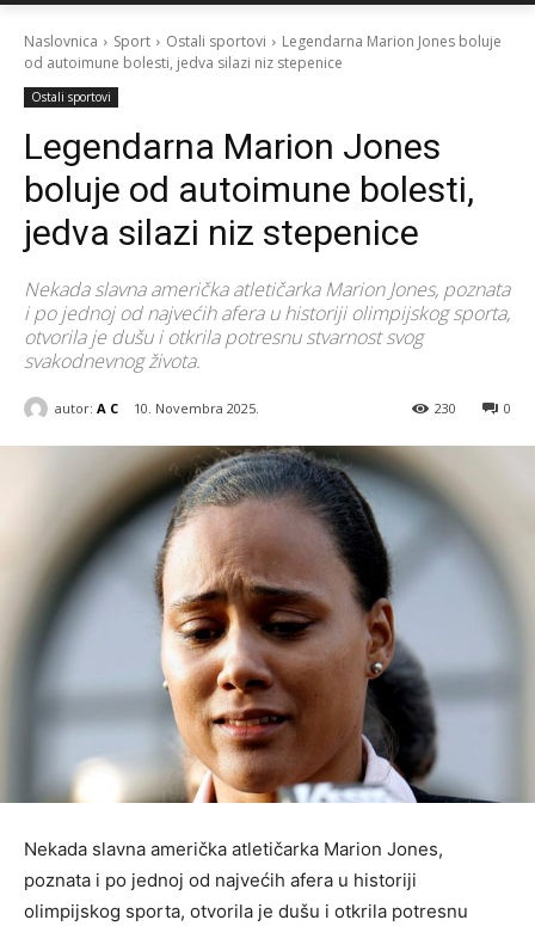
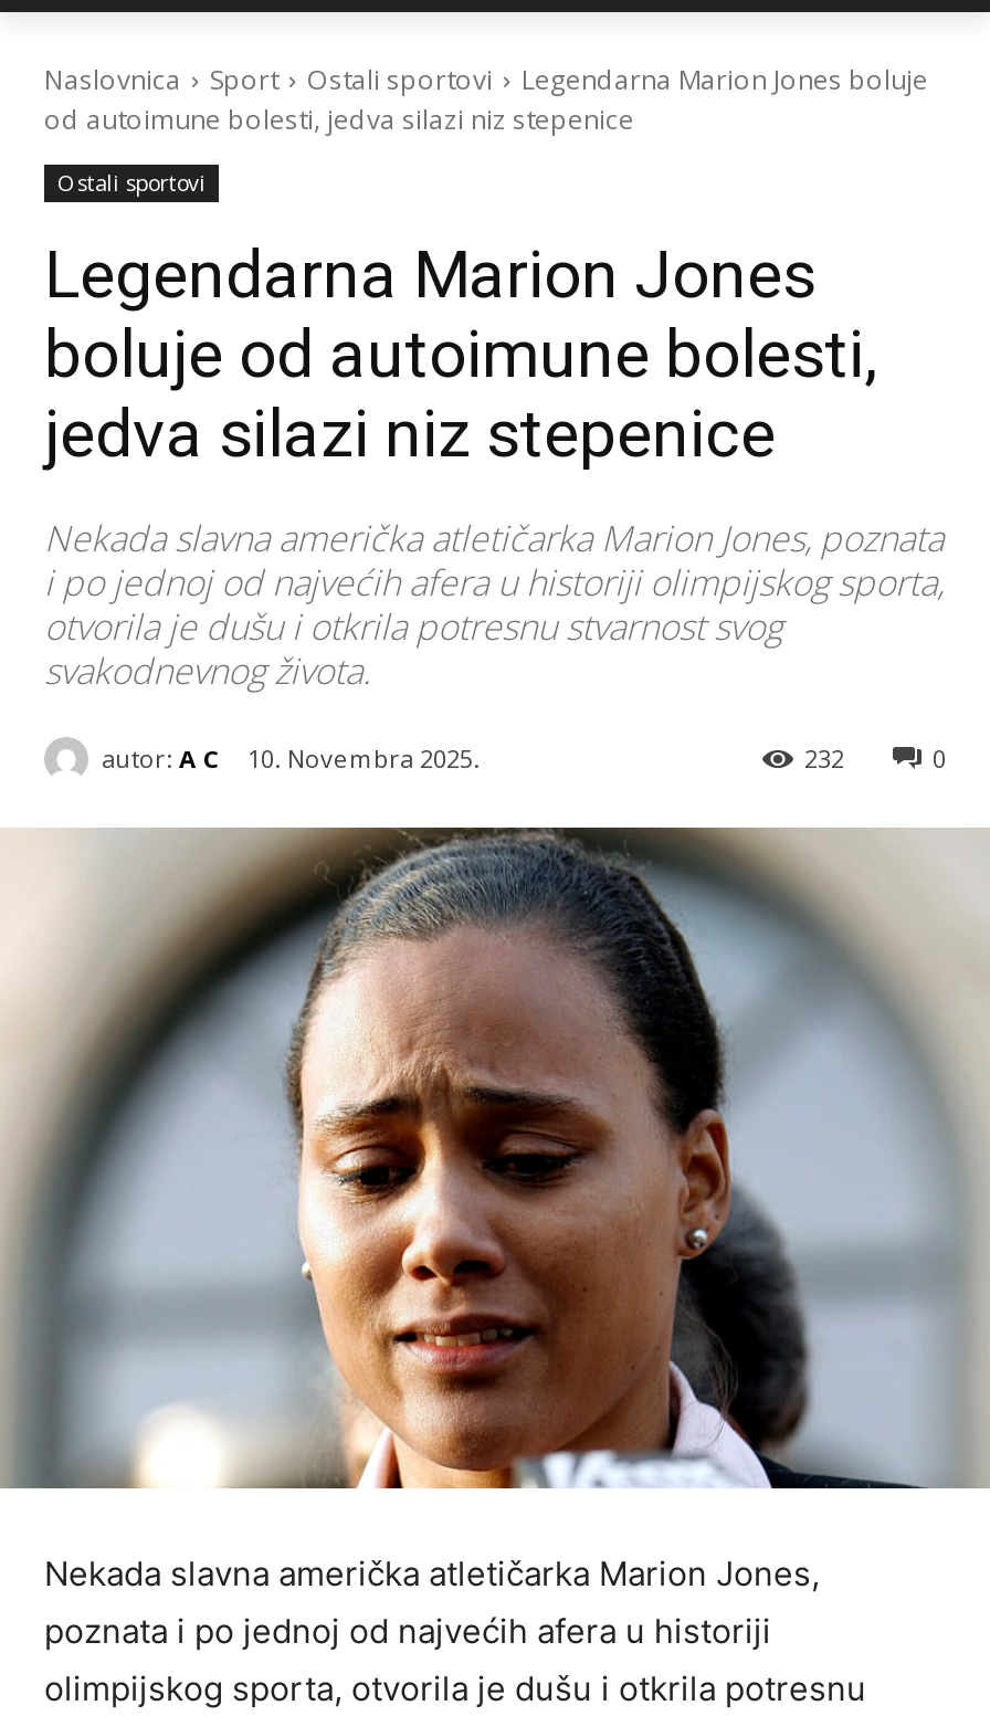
- 230
+ 232
